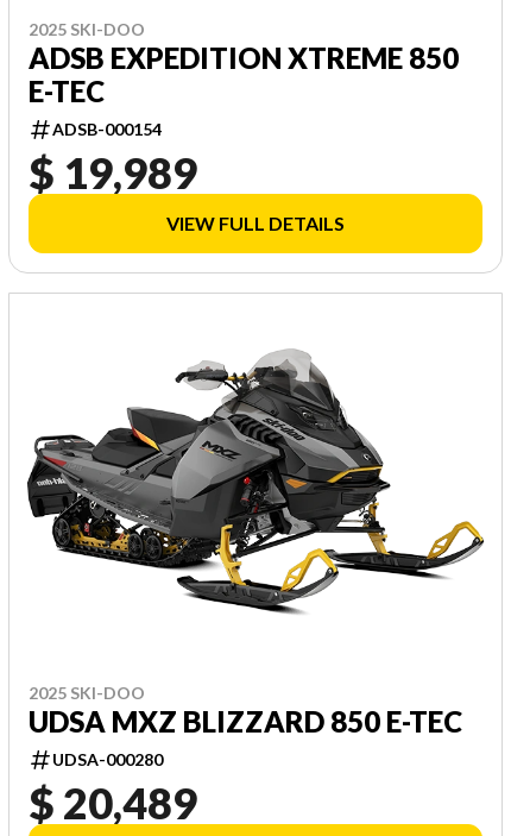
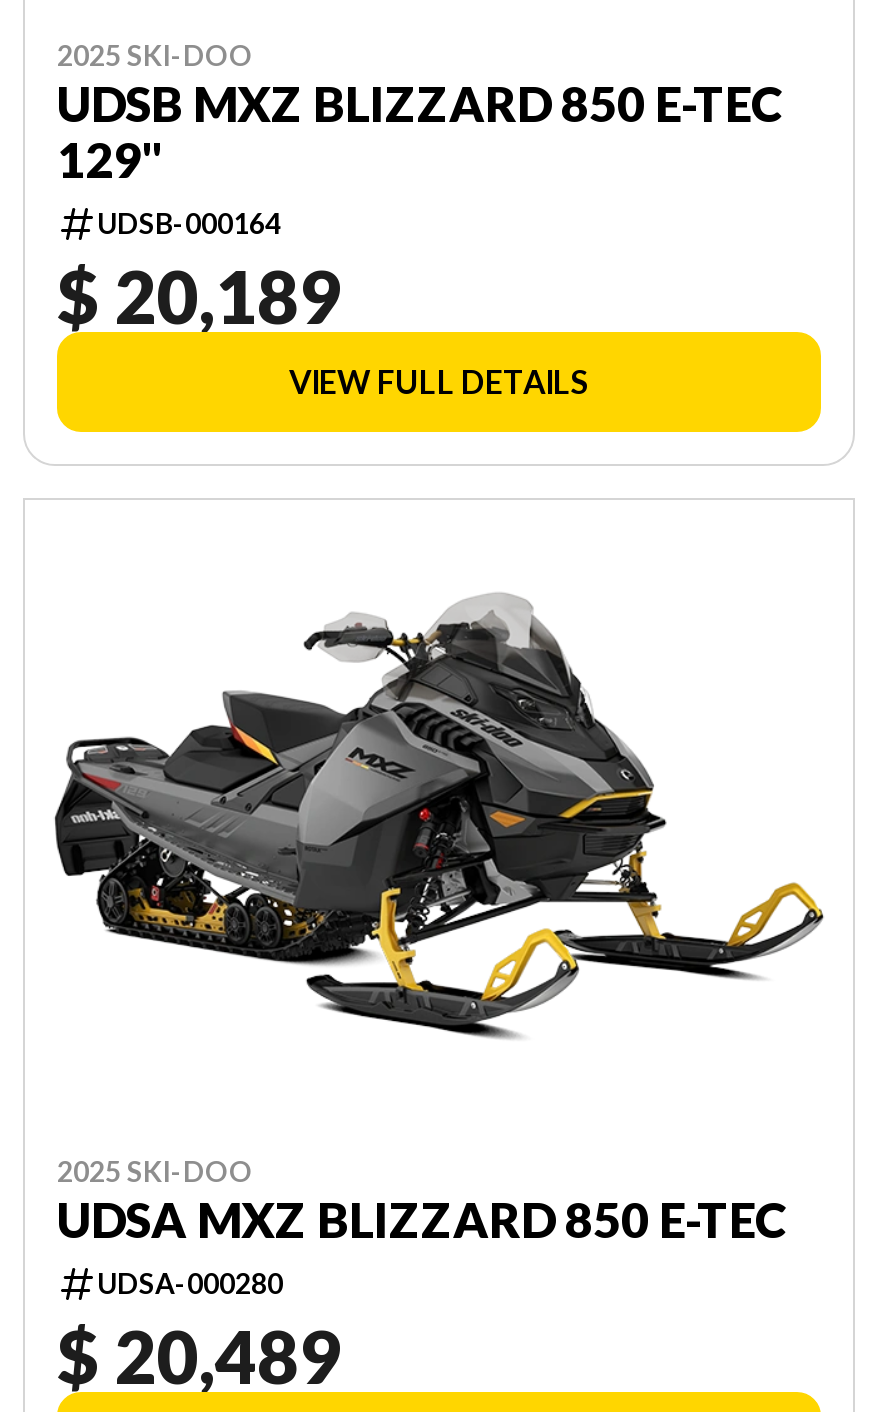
- ADSB EXPEDITION XTREME 850
- E-TEC
- ADSB-000154
- $ 19,989
+ UDSB MXZ BLIZZARD 850 E-TEC
+ 129"
+ UDSB-000164
+ $ 20,189
